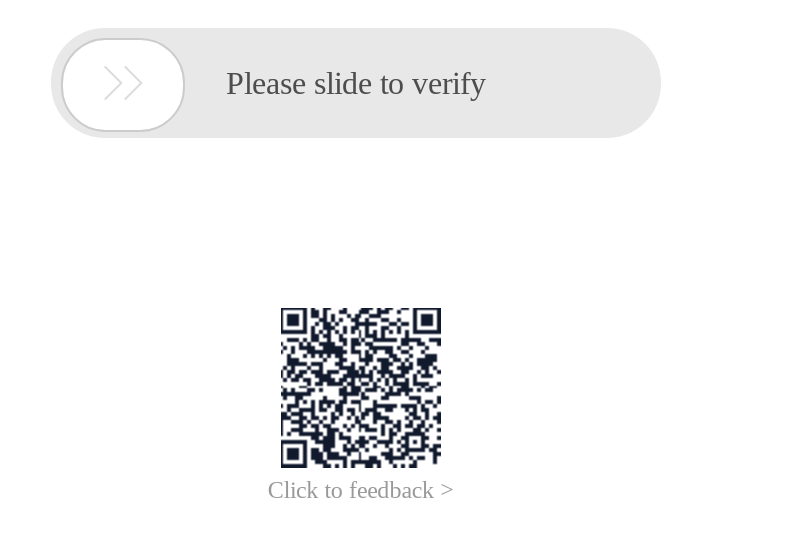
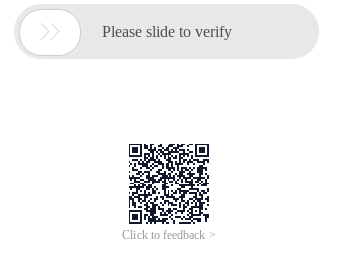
- [image]
+ [image]
